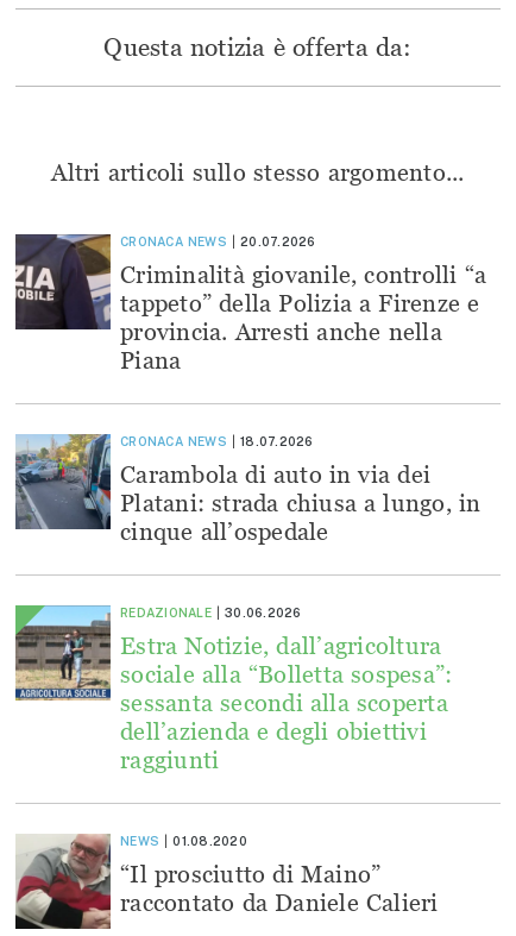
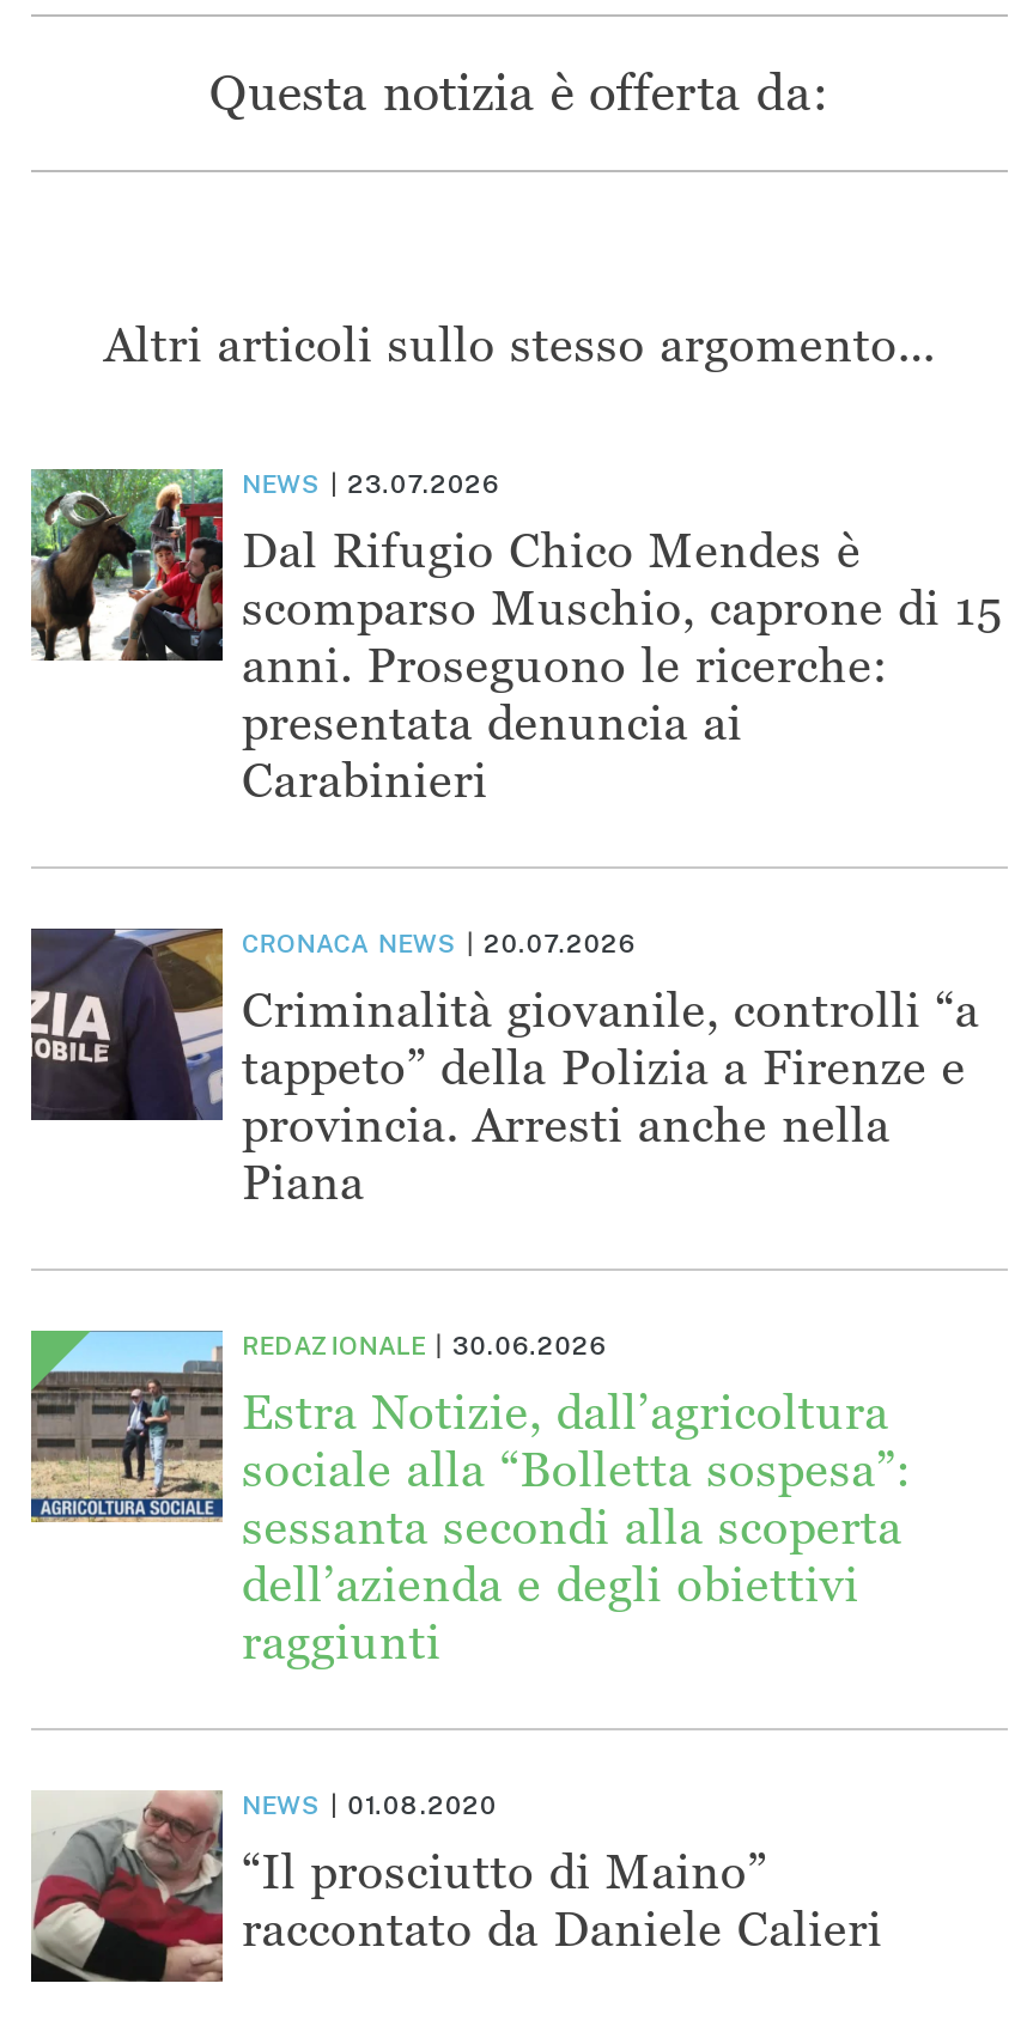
+ [image]
+ NEWS
+ 23.07.2026
+ Dal Rifugio Chico Mendes è
+ scomparso Muschio, caprone di 15
+ anni. Proseguono le ricerche:
+ presentata denuncia ai
+ Carabinieri

moved down: [image] | CRONACA NEWS | 20.07.2026 | Criminalità giovanile, controlli “a | tappeto” della Polizia a Firenze e | provincia. Arresti anche nella | Piana

- [image]
- CRONACA NEWS
- 18.07.2026
- Carambola di auto in via dei
- Platani: strada chiusa a lungo, in
- cinque all’ospedale
